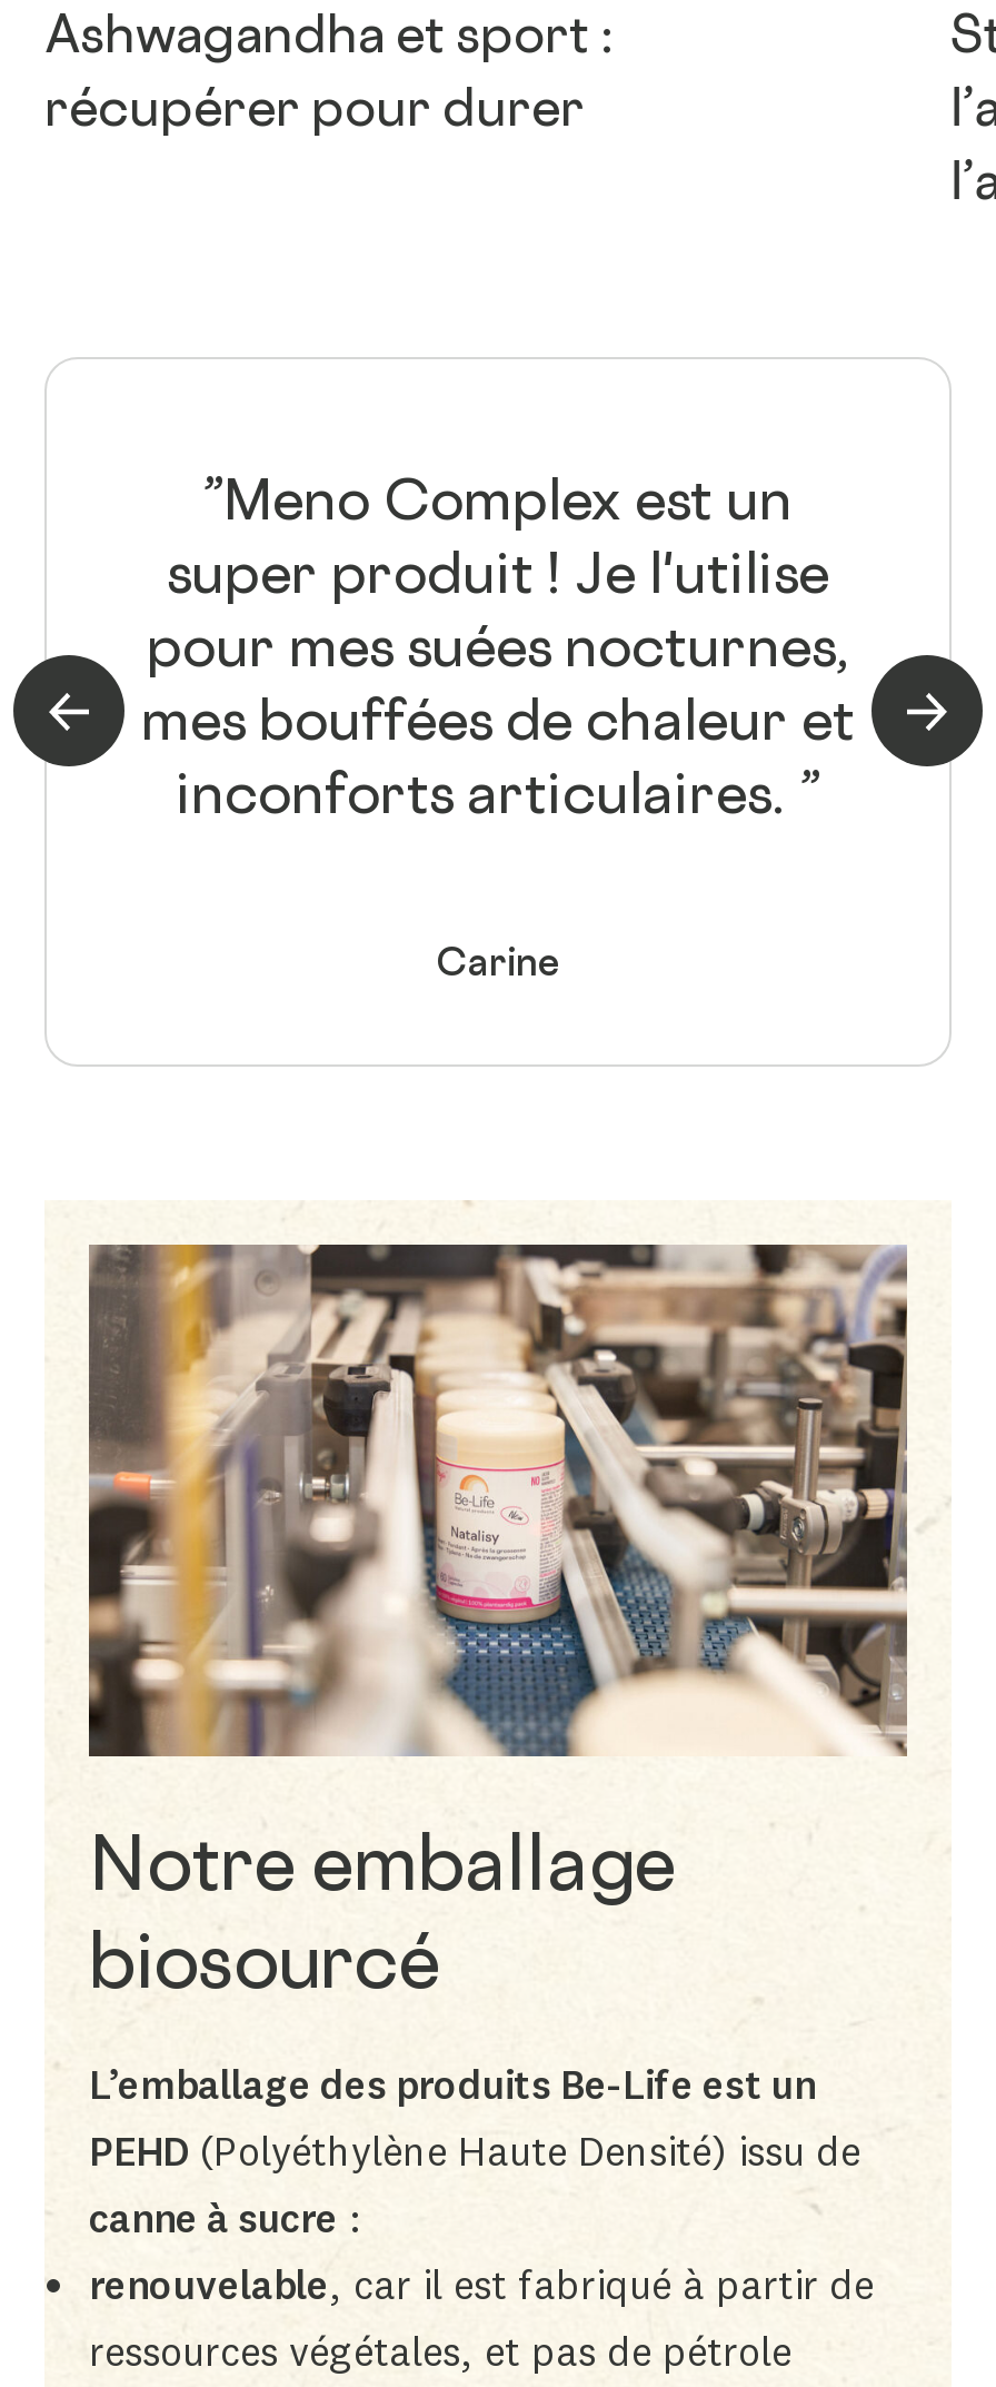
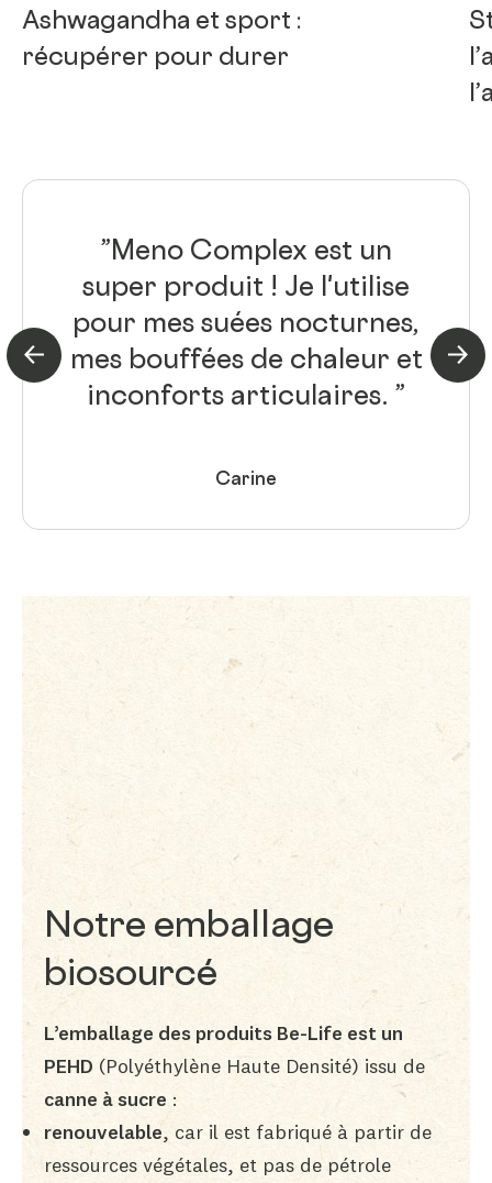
- [image]
